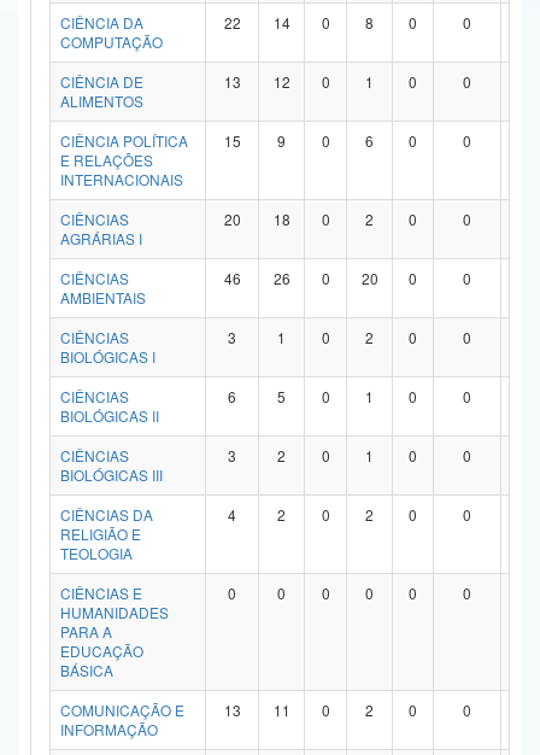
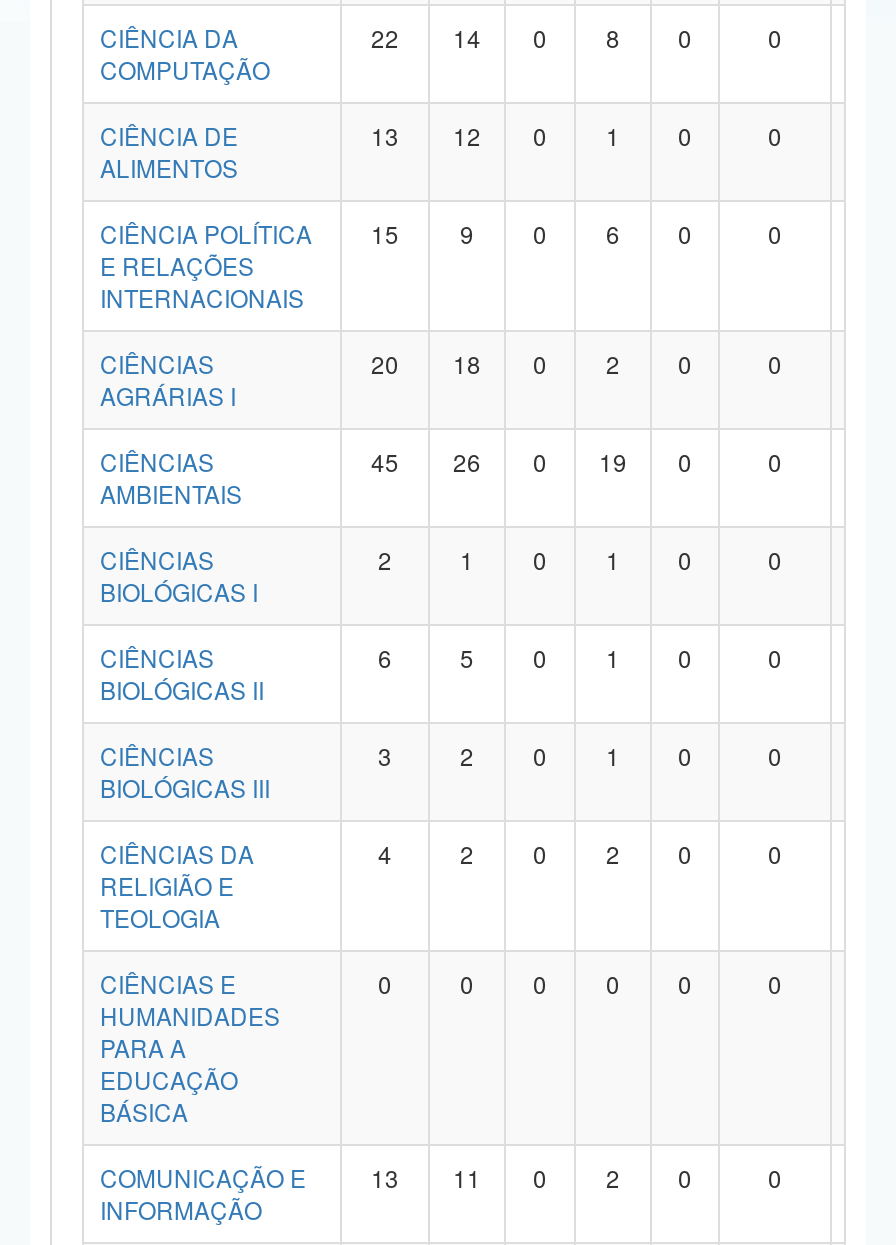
- 46
+ 45

- 20
+ 19

- 3
+ 2

- 2
+ 1
